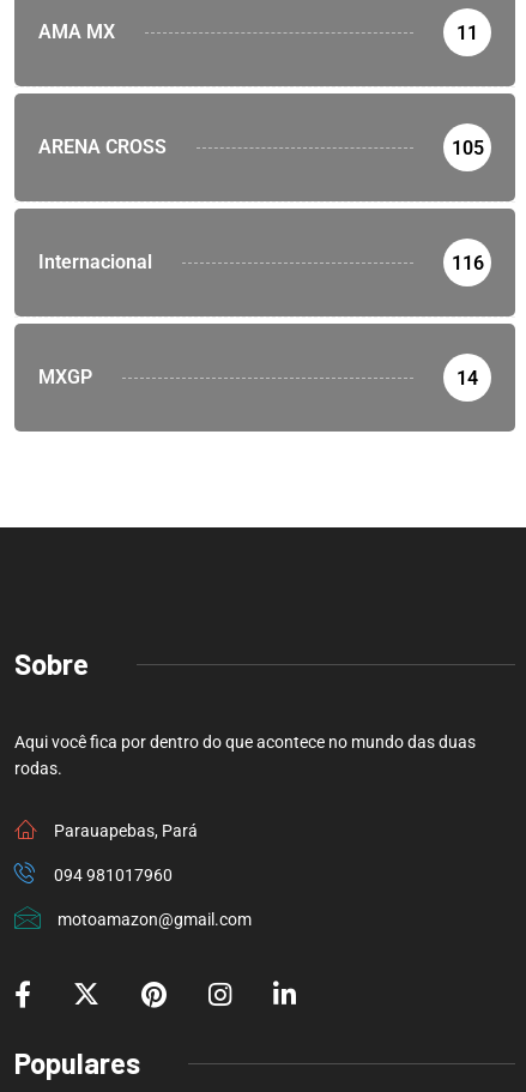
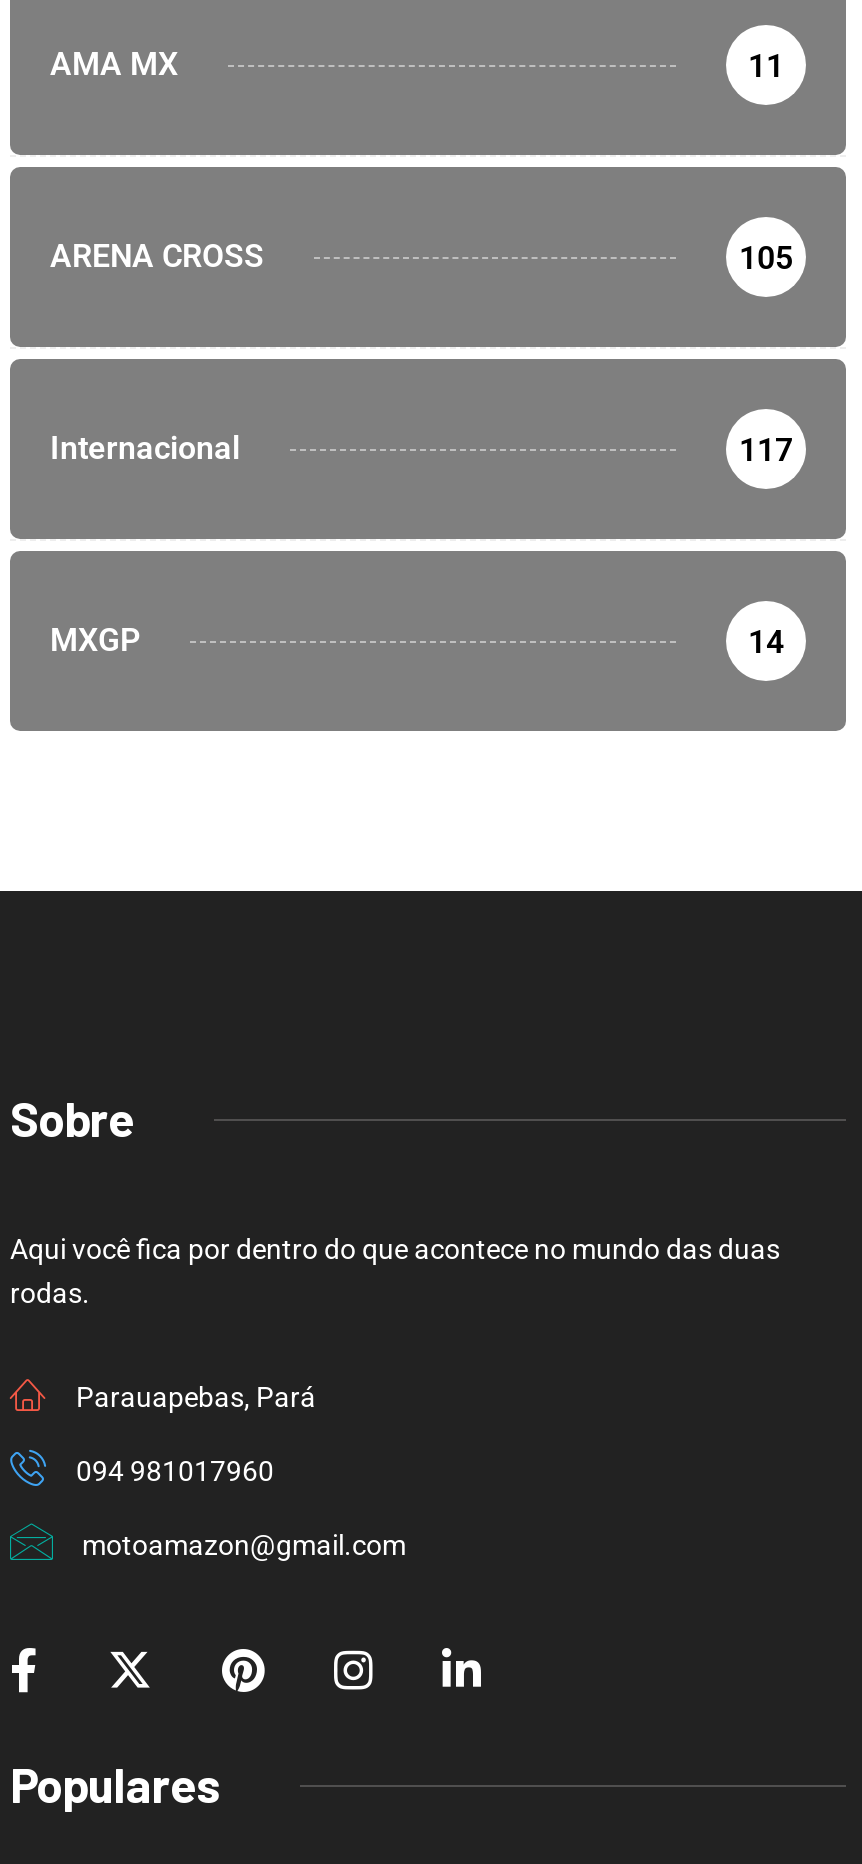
- 116
+ 117
